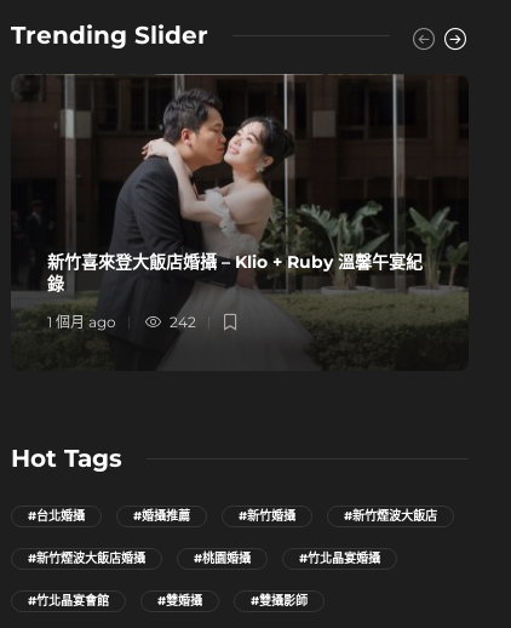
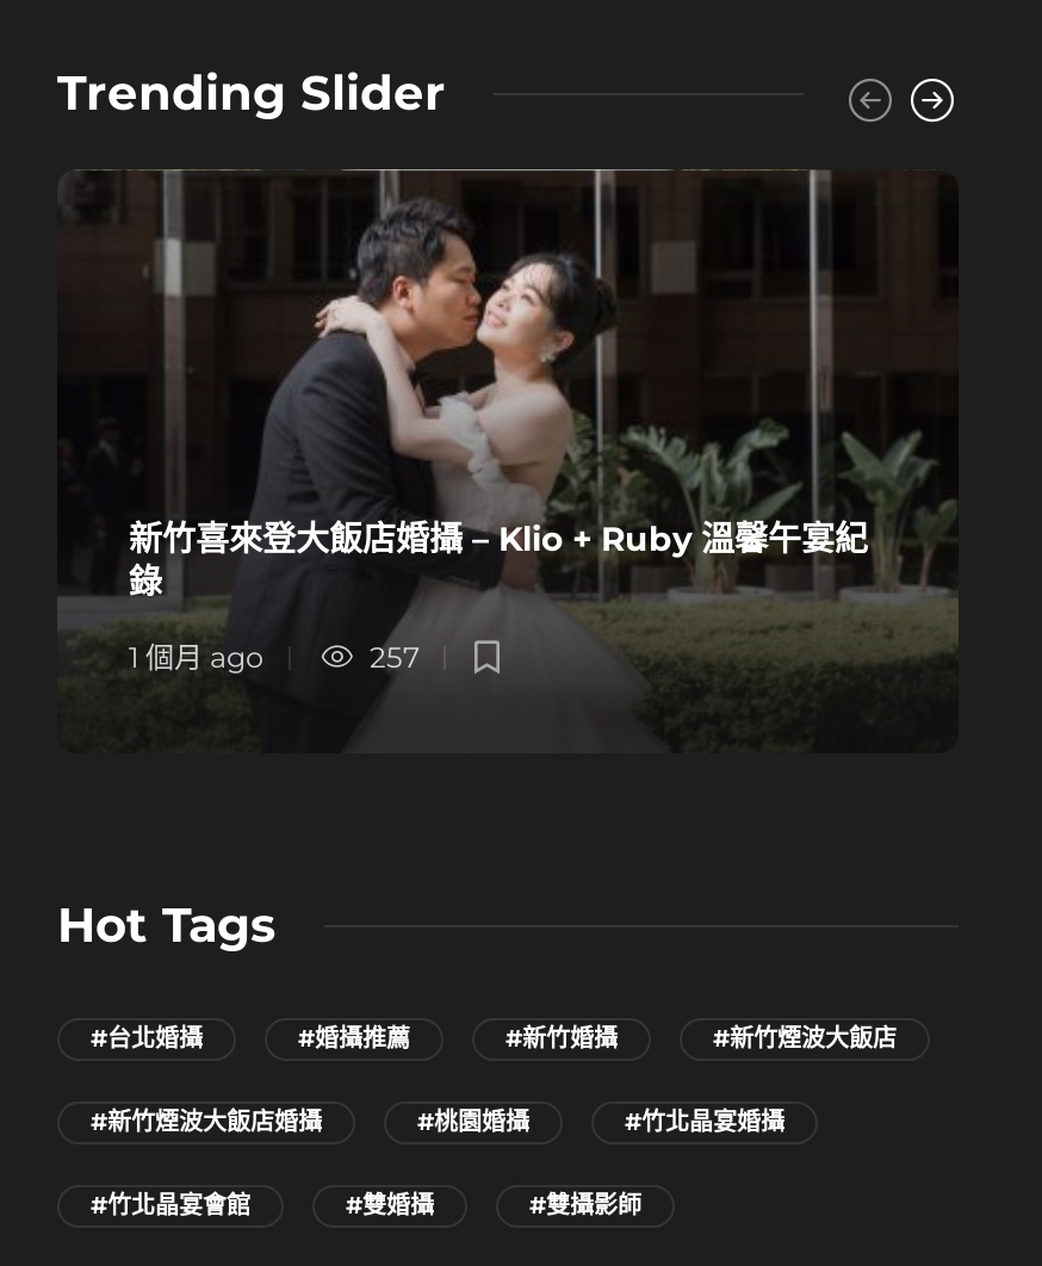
- 242
+ 257
